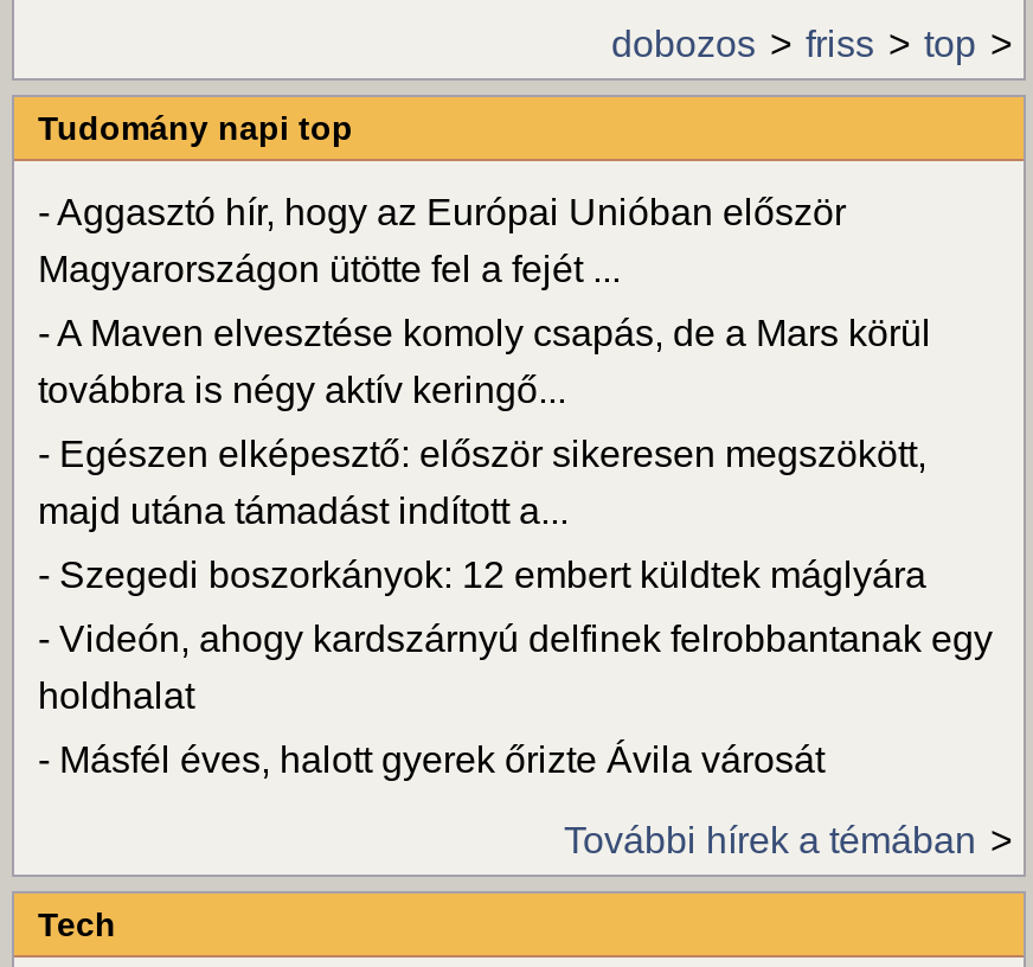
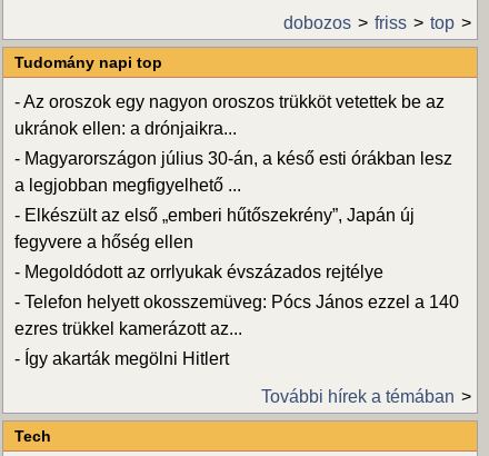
- - Aggasztó hír, hogy az Európai Unióban először
- Magyarországon ütötte fel a fejét ...
+ - Az oroszok egy nagyon oroszos trükköt vetettek be az
+ ukránok ellen: a drónjaikra...

- - A Maven elvesztése komoly csapás, de a Mars körül
- továbbra is négy aktív keringő...
+ - Magyarországon július 30-án, a késő esti órákban lesz
+ a legjobban megfigyelhető ...

- - Egészen elképesztő: először sikeresen megszökött,
- majd utána támadást indított a...
+ - Elkészült az első „emberi hűtőszekrény”, Japán új
+ fegyvere a hőség ellen

- - Szegedi boszorkányok: 12 embert küldtek máglyára
+ - Megoldódott az orrlyukak évszázados rejtélye

- - Videón, ahogy kardszárnyú delfinek felrobbantanak egy
- holdhalat
+ - Telefon helyett okosszemüveg: Pócs János ezzel a 140
+ ezres trükkel kamerázott az...

- - Másfél éves, halott gyerek őrizte Ávila városát
+ - Így akarták megölni Hitlert
